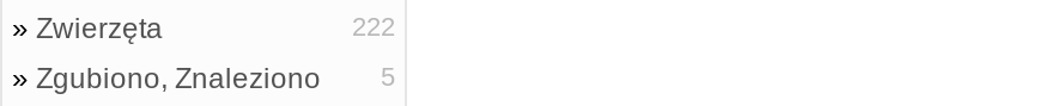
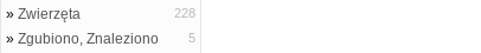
- 222
+ 228
